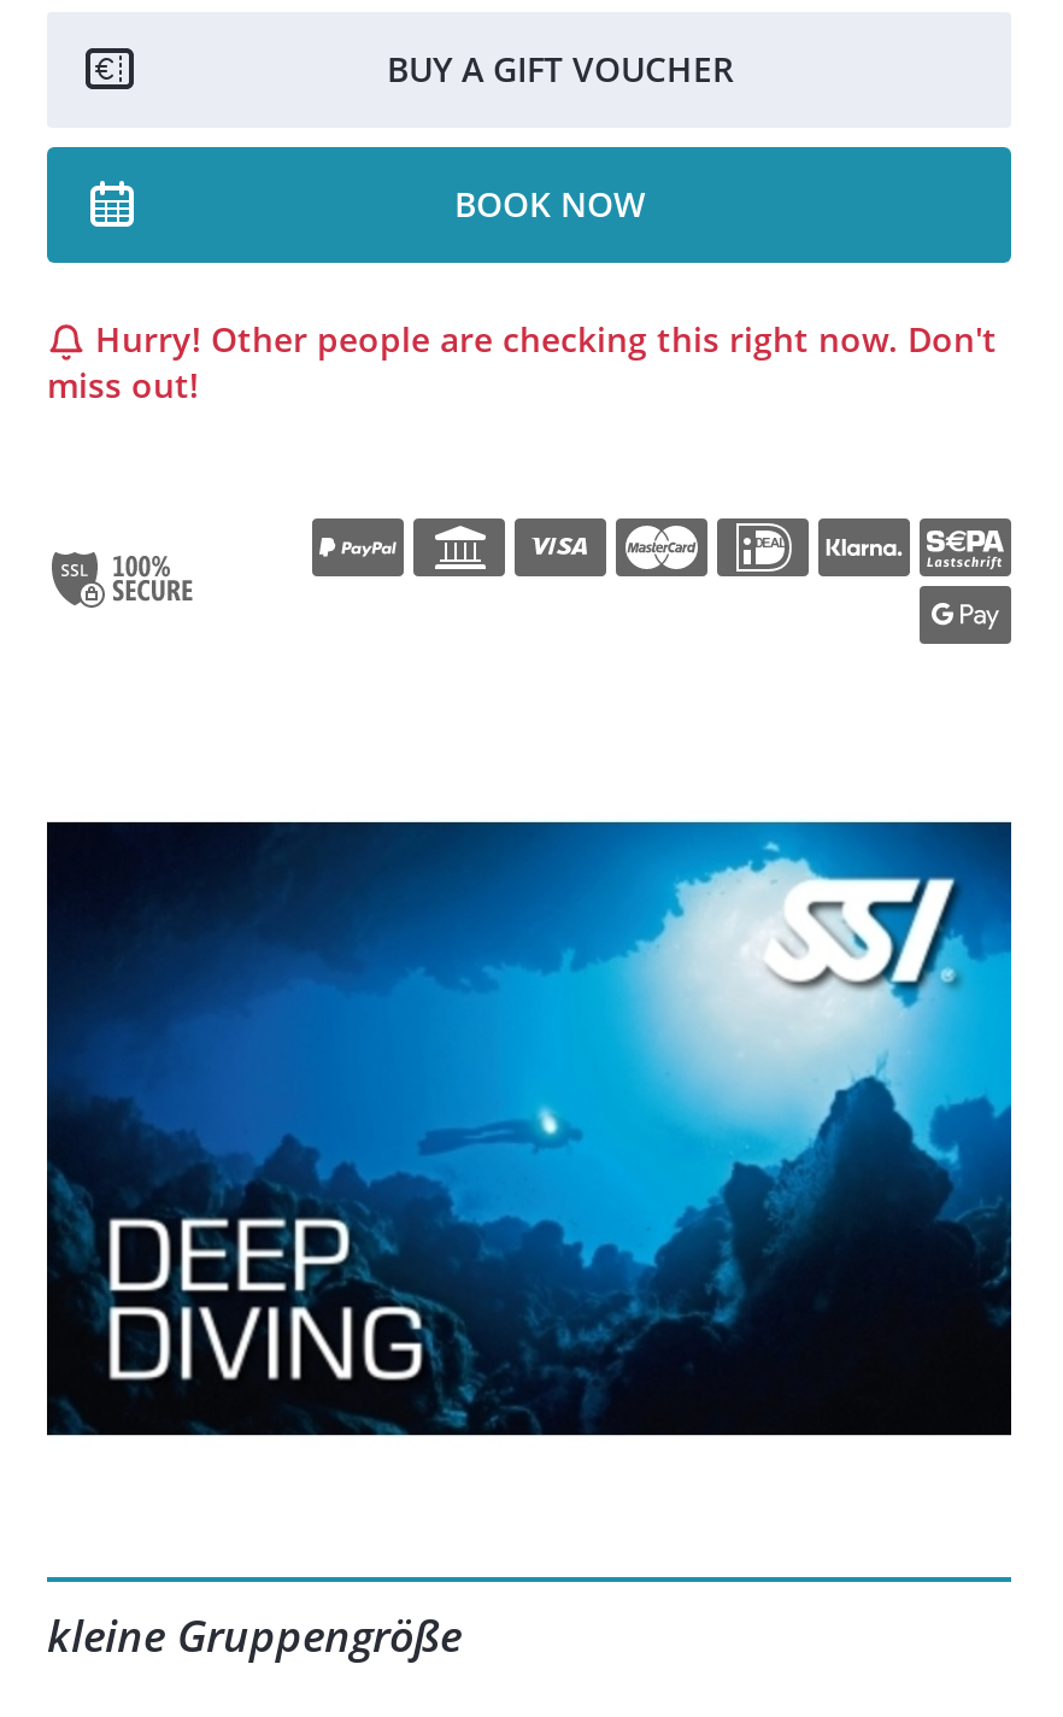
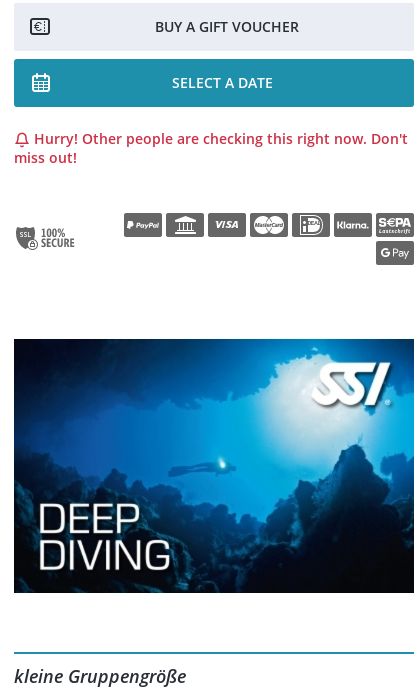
- BOOK NOW
+ SELECT A DATE
